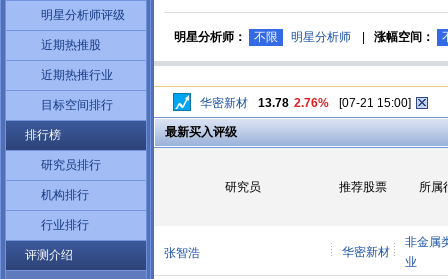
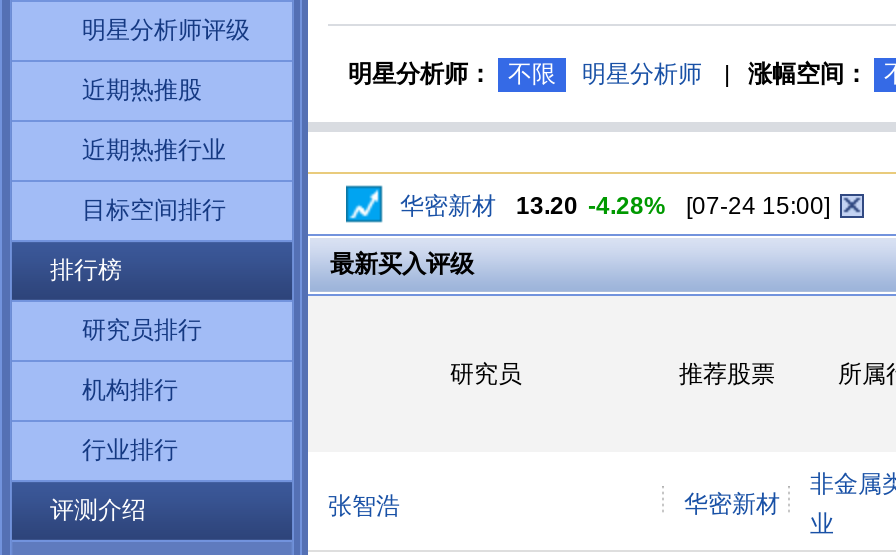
- 13.78 2.76%
+ 13.20 -4.28%

- [07-21 15:00]
+ [07-24 15:00]
